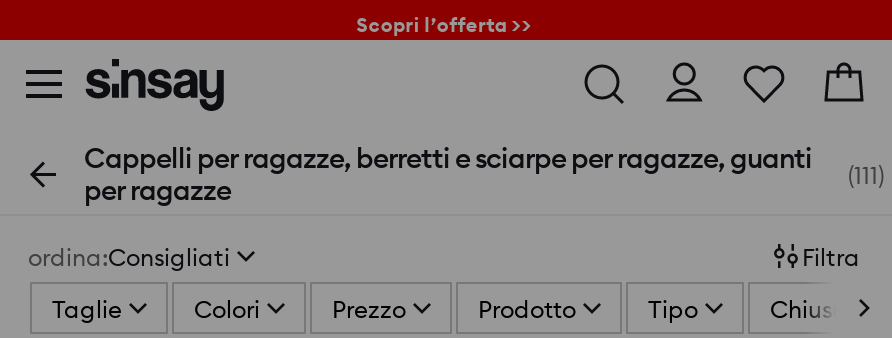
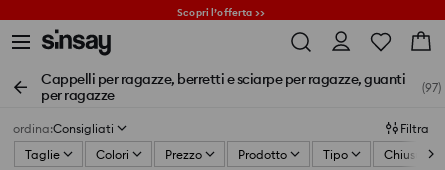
- Cappelli per ragazze, berretti e sciarpe per ragazze, guanti (111)
+ Cappelli per ragazze, berretti e sciarpe per ragazze, guanti (97)
